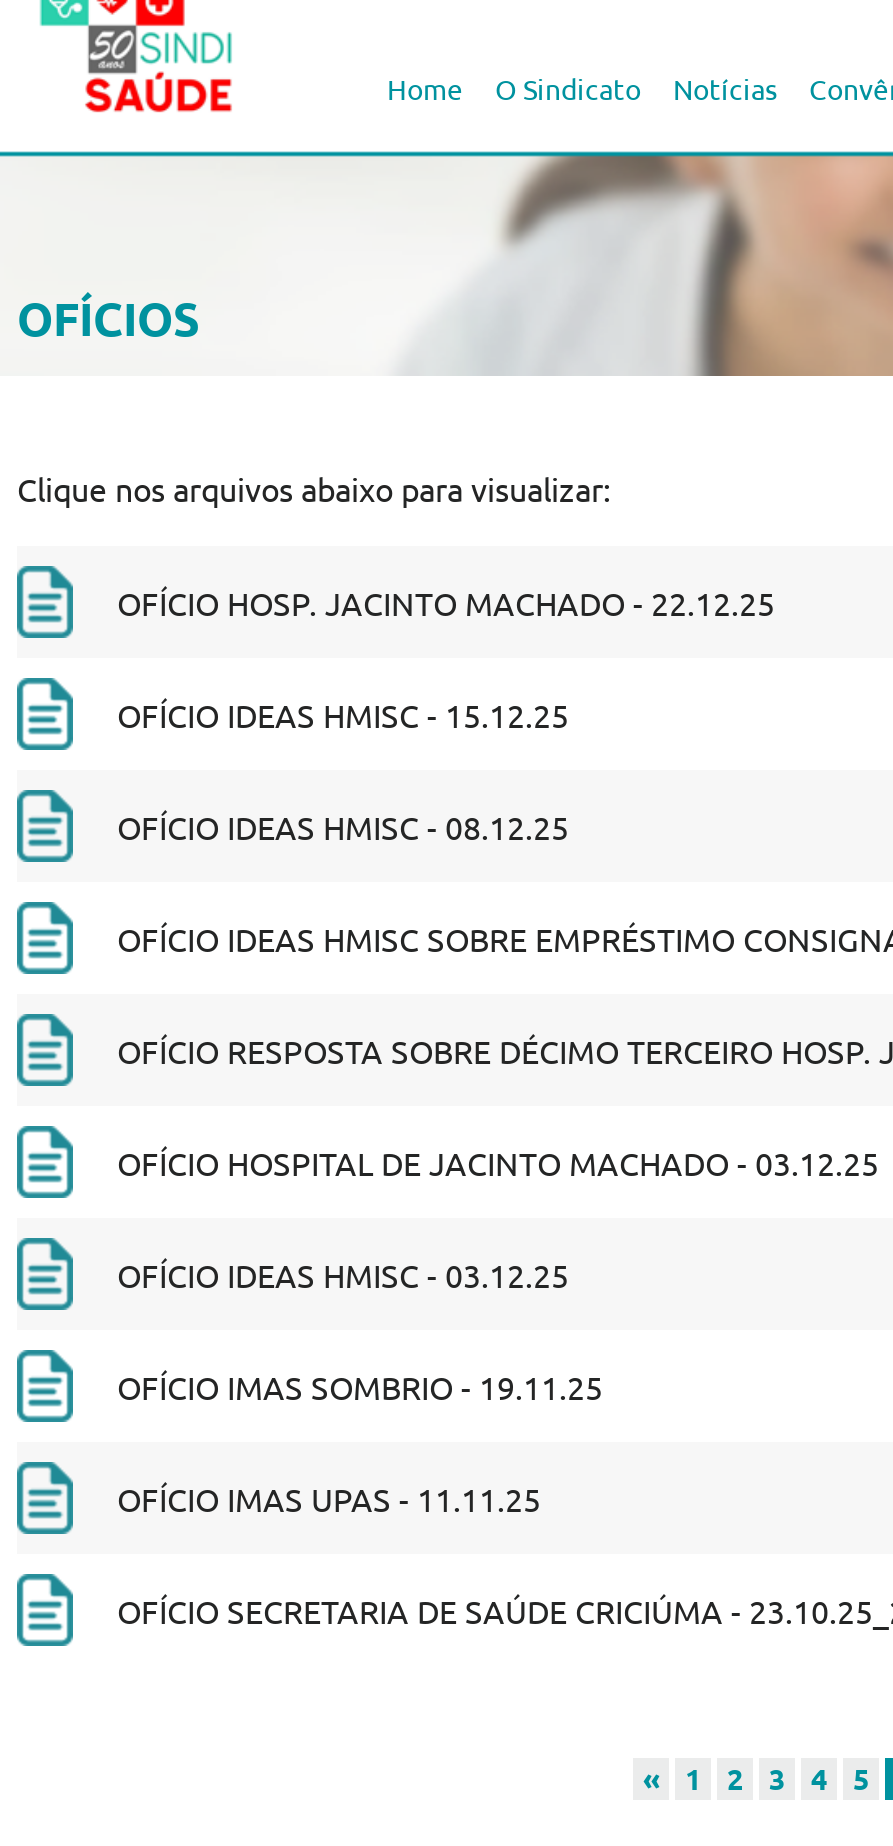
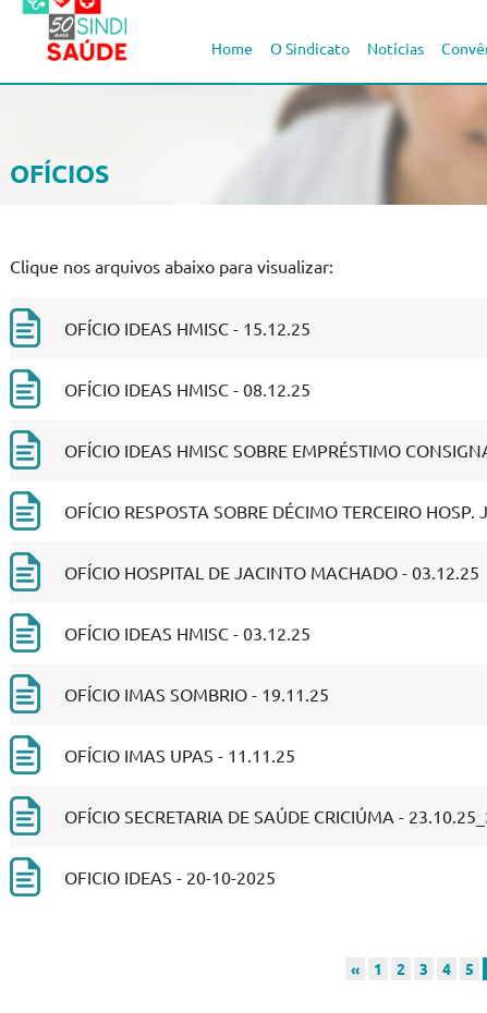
- OFÍCIO HOSP. JACINTO MACHADO - 22.12.25

moved up: OFÍCIO IDEAS HMISC - 15.12.25 | OFÍCIO IDEAS HMISC - 08.12.25 | OFÍCIO HOSPITAL DE JACINTO MACHADO - 03.12.25 | OFÍCIO IDEAS HMISC - 03.12.25 | OFÍCIO IMAS SOMBRIO - 19.11.25 | OFÍCIO IMAS UPAS - 11.11.25

+ OFICIO IDEAS - 20-10-2025
